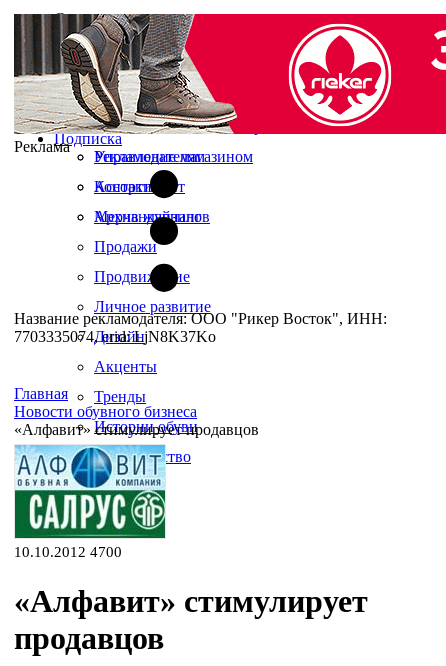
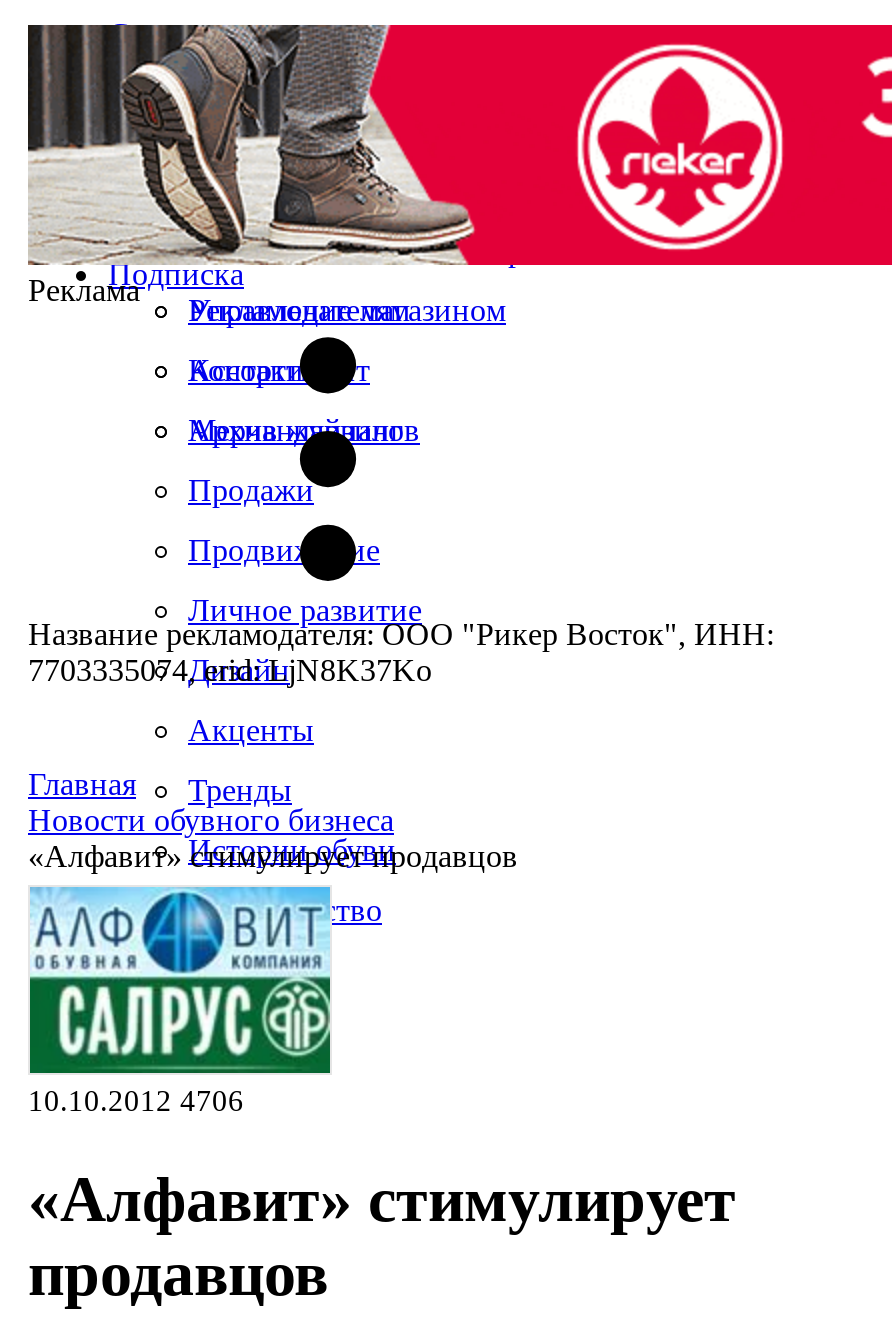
- 10.10.2012 4700
+ 10.10.2012 4706
